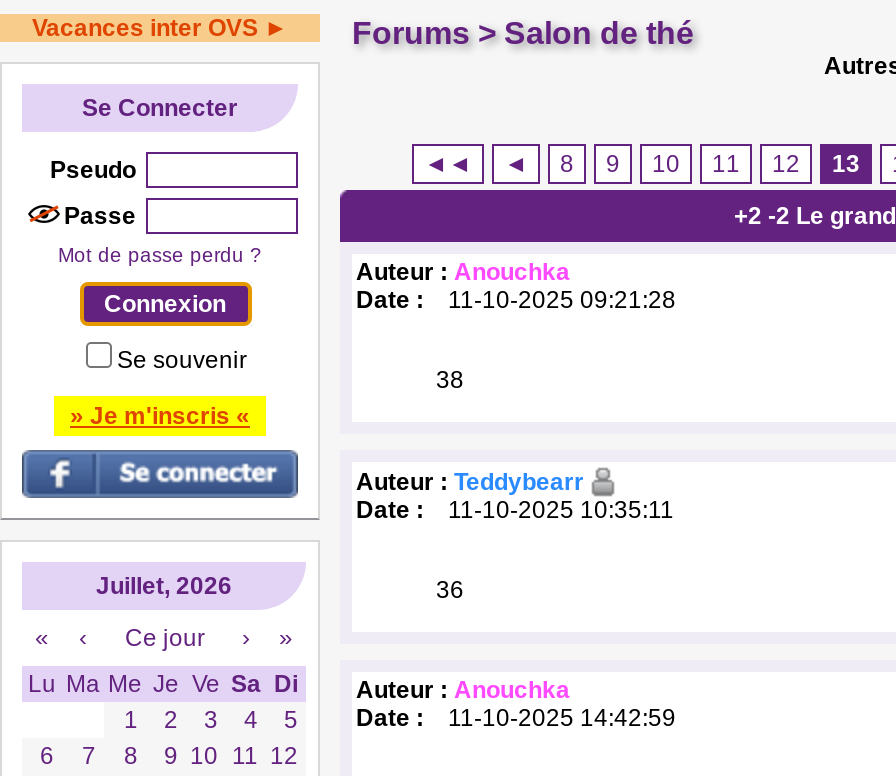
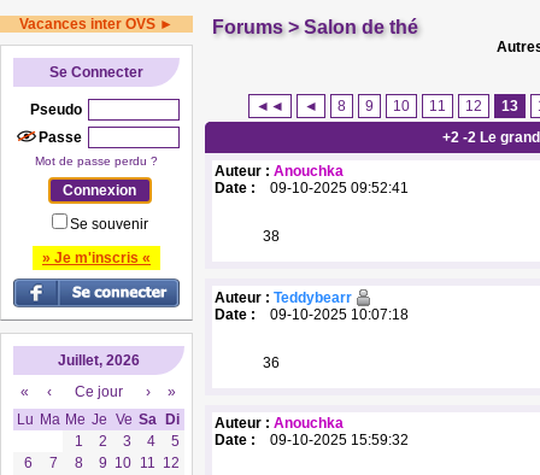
- Date : 11-10-2025 09:21:28
+ Date : 09-10-2025 09:52:41

- Date : 11-10-2025 10:35:11
+ Date : 09-10-2025 10:07:18

- Date : 11-10-2025 14:42:59
+ Date : 09-10-2025 15:59:32
